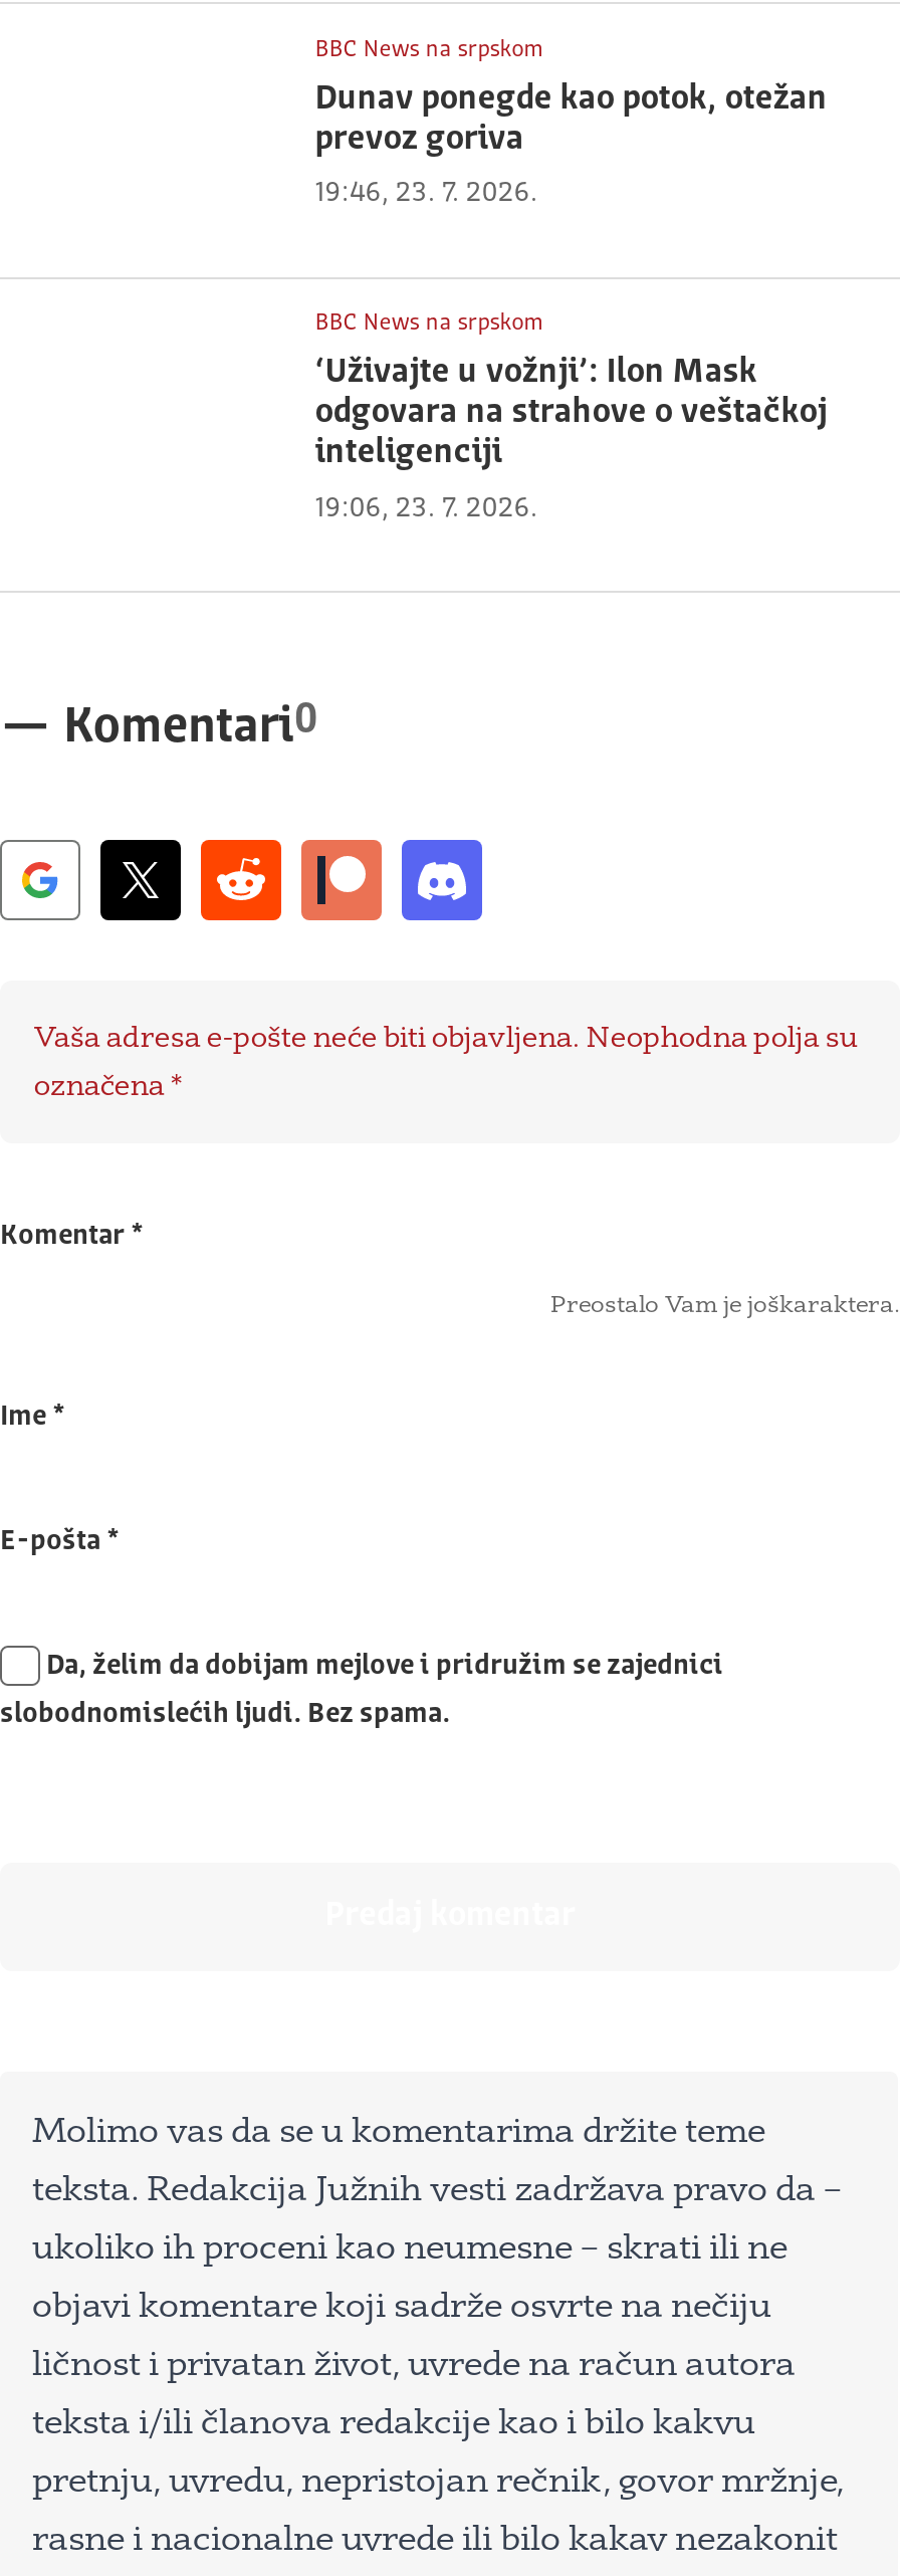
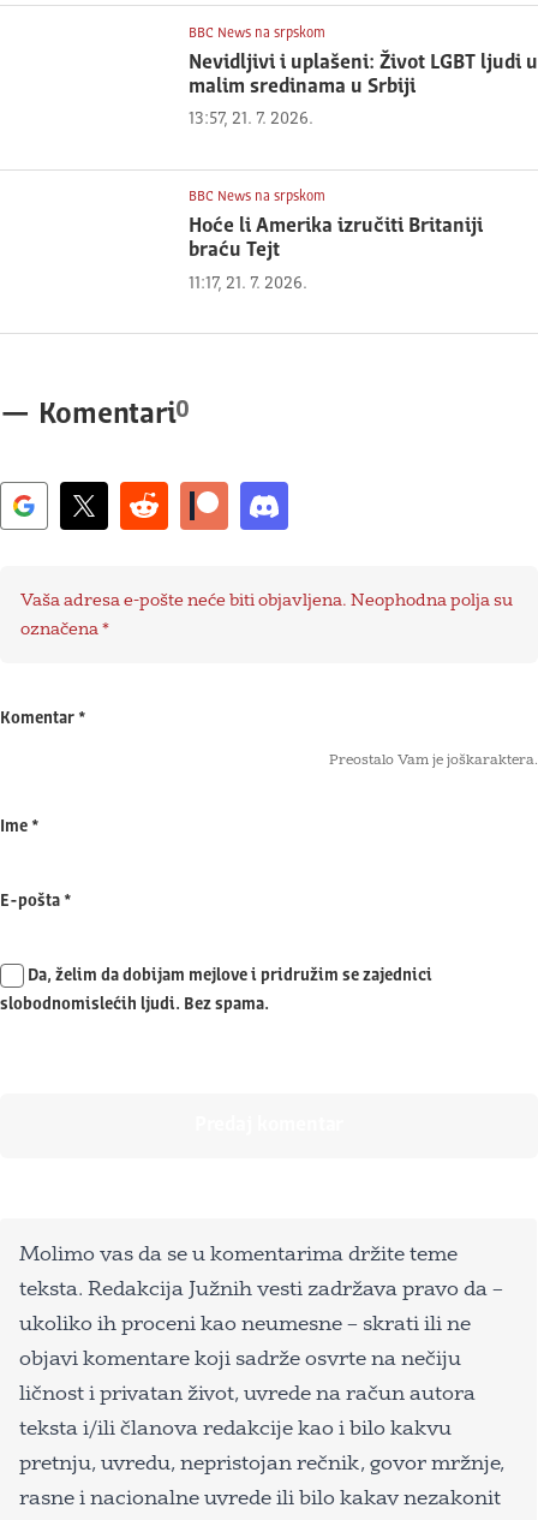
- Dunav ponegde kao potok, otežan
- prevoz goriva
+ Nevidljivi i uplašeni: Život LGBT ljudi u
+ malim sredinama u Srbiji

- 19:46, 23. 7. 2026.
+ 13:57, 21. 7. 2026.

- ‘Uživajte u vožnji’: Ilon Mask
- odgovara na strahove o veštačkoj
- inteligenciji
+ Hoće li Amerika izručiti Britaniji
+ braću Tejt

- 19:06, 23. 7. 2026.
+ 11:17, 21. 7. 2026.
